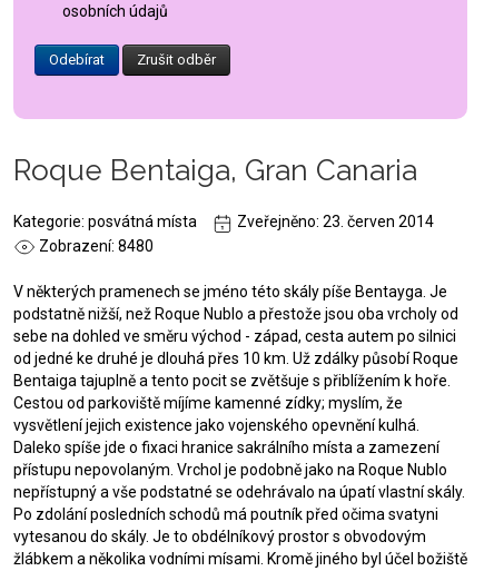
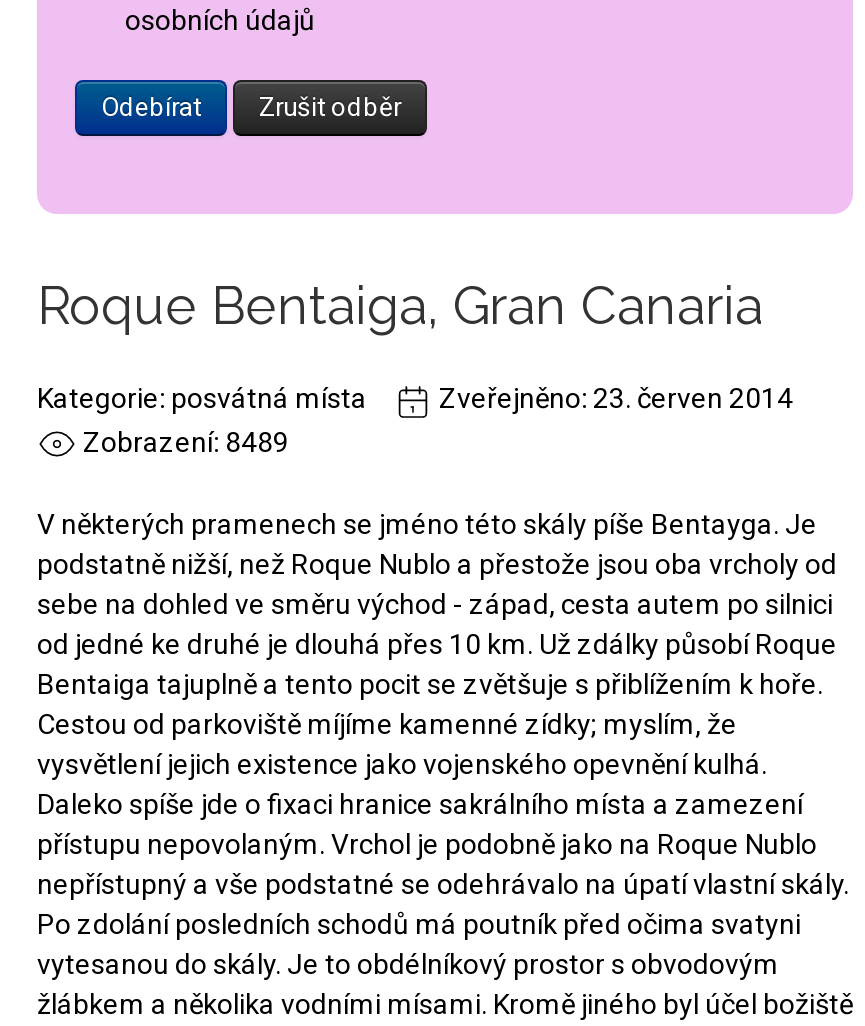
- Zobrazení: 8480
+ Zobrazení: 8489
